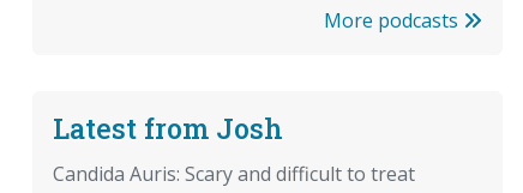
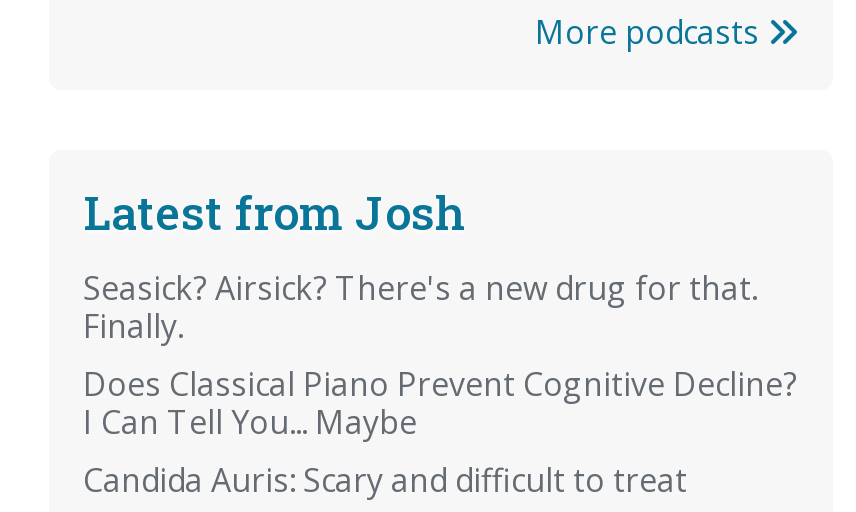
+ Seasick? Airsick? There's a new drug for that.
+ Finally.
+ Does Classical Piano Prevent Cognitive Decline?
+ I Can Tell You... Maybe
